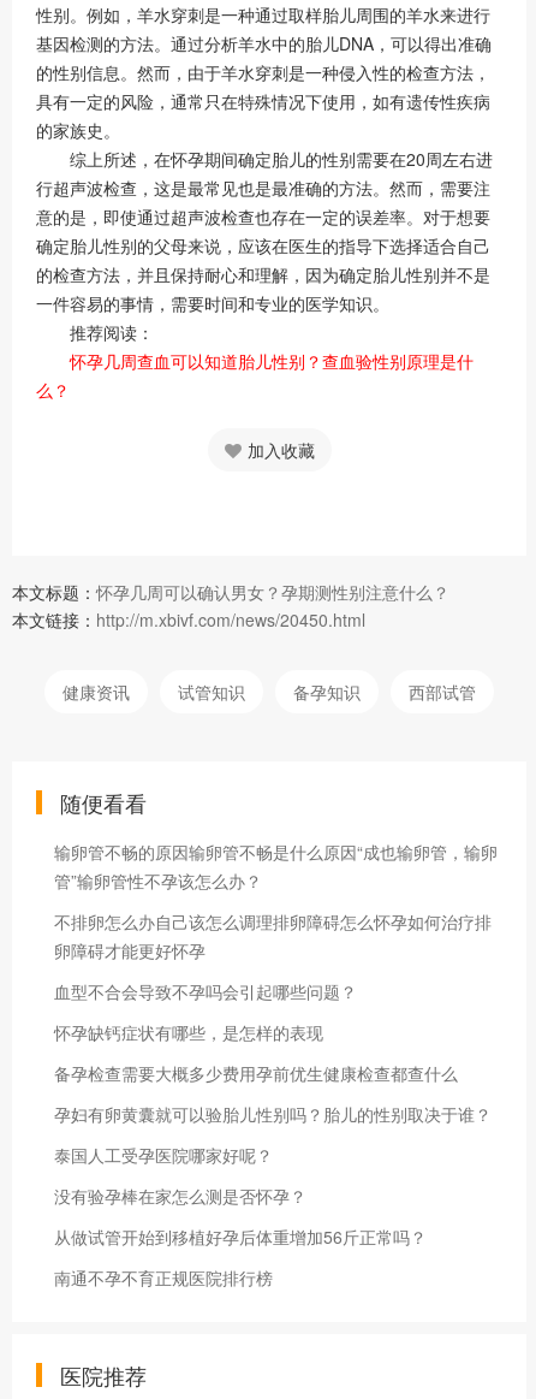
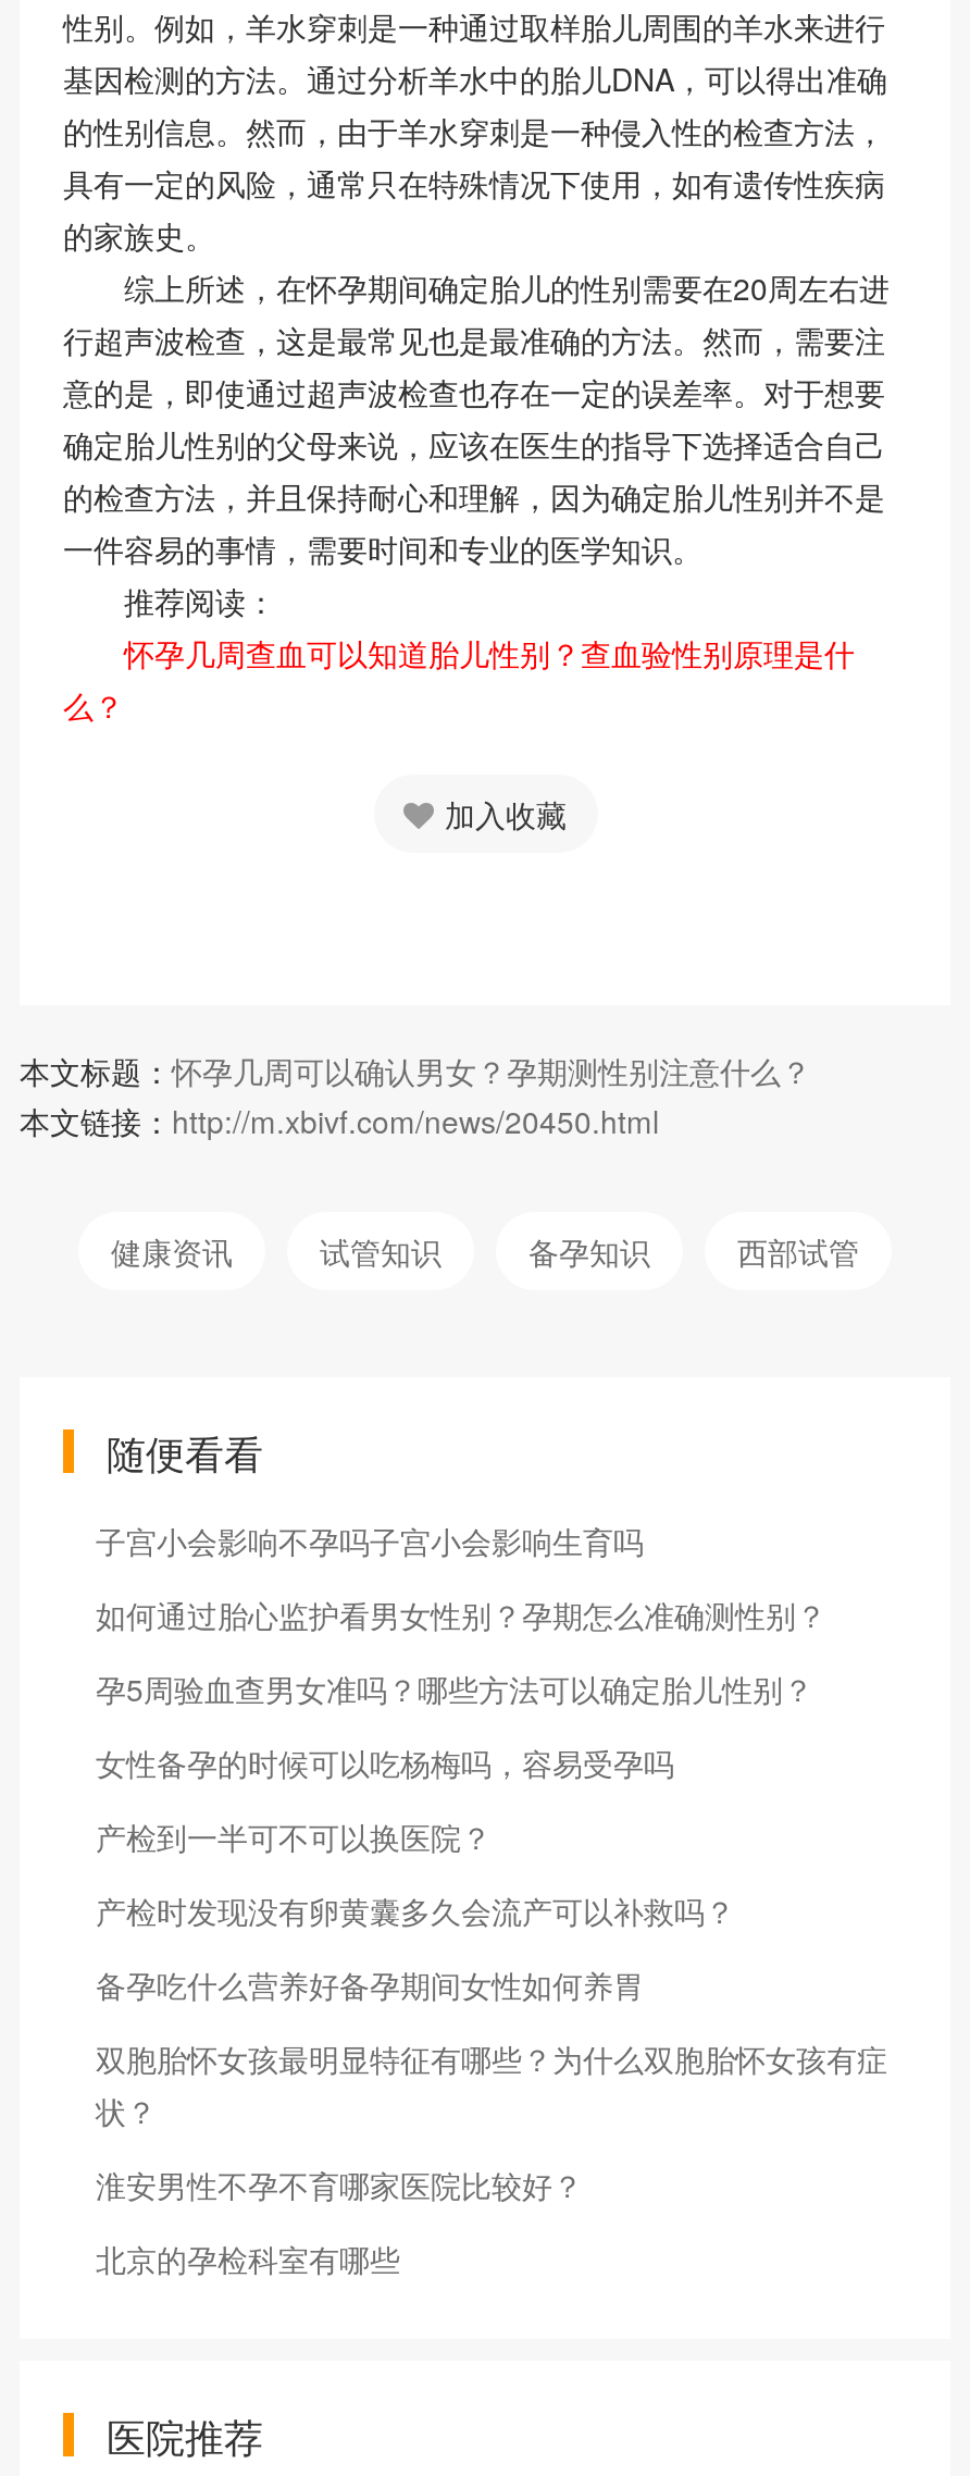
- 输卵管不畅的原因输卵管不畅是什么原因“成也输卵管，输卵
- 管”输卵管性不孕该怎么办？
+ 子宫小会影响不孕吗子宫小会影响生育吗

- 不排卵怎么办自己该怎么调理排卵障碍怎么怀孕如何治疗排
- 卵障碍才能更好怀孕
+ 如何通过胎心监护看男女性别？孕期怎么准确测性别？

- 血型不合会导致不孕吗会引起哪些问题？
+ 孕5周验血查男女准吗？哪些方法可以确定胎儿性别？

- 怀孕缺钙症状有哪些，是怎样的表现
+ 女性备孕的时候可以吃杨梅吗，容易受孕吗

- 备孕检查需要大概多少费用孕前优生健康检查都查什么
+ 产检到一半可不可以换医院？

- 孕妇有卵黄囊就可以验胎儿性别吗？胎儿的性别取决于谁？
+ 产检时发现没有卵黄囊多久会流产可以补救吗？

- 泰国人工受孕医院哪家好呢？
+ 备孕吃什么营养好备孕期间女性如何养胃

- 没有验孕棒在家怎么测是否怀孕？
+ 双胞胎怀女孩最明显特征有哪些？为什么双胞胎怀女孩有症
+ 状？

- 从做试管开始到移植好孕后体重增加56斤正常吗？
+ 淮安男性不孕不育哪家医院比较好？

- 南通不孕不育正规医院排行榜
+ 北京的孕检科室有哪些
